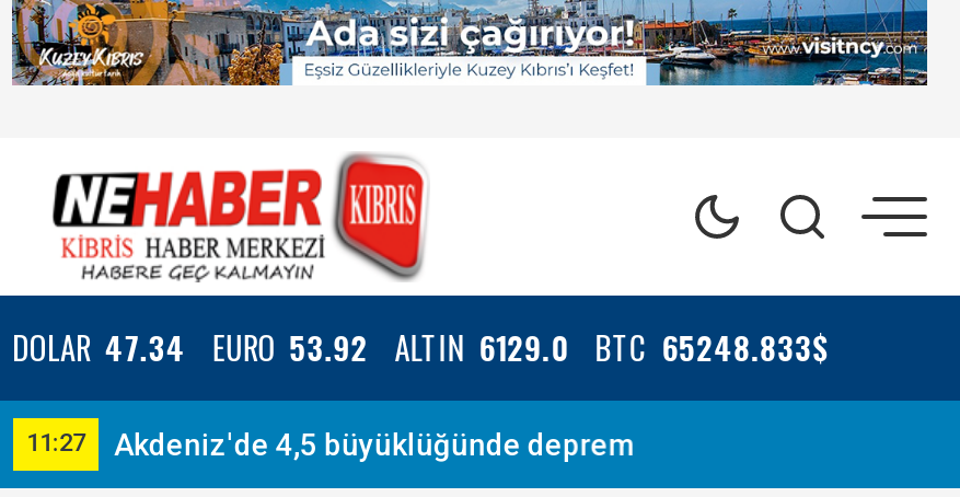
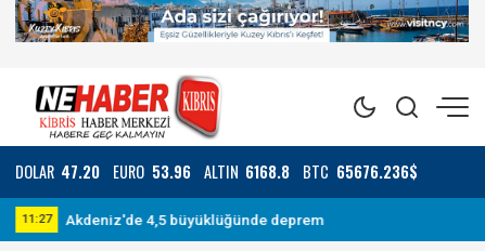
- DOLAR 47.34 EURO 53.92 ALTIN 6129.0 BTC 65248.833$
+ DOLAR 47.20 EURO 53.96 ALTIN 6168.8 BTC 65676.236$
